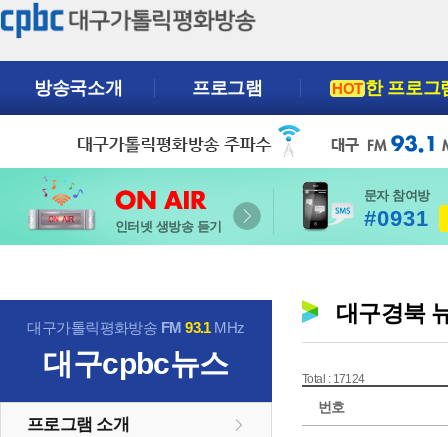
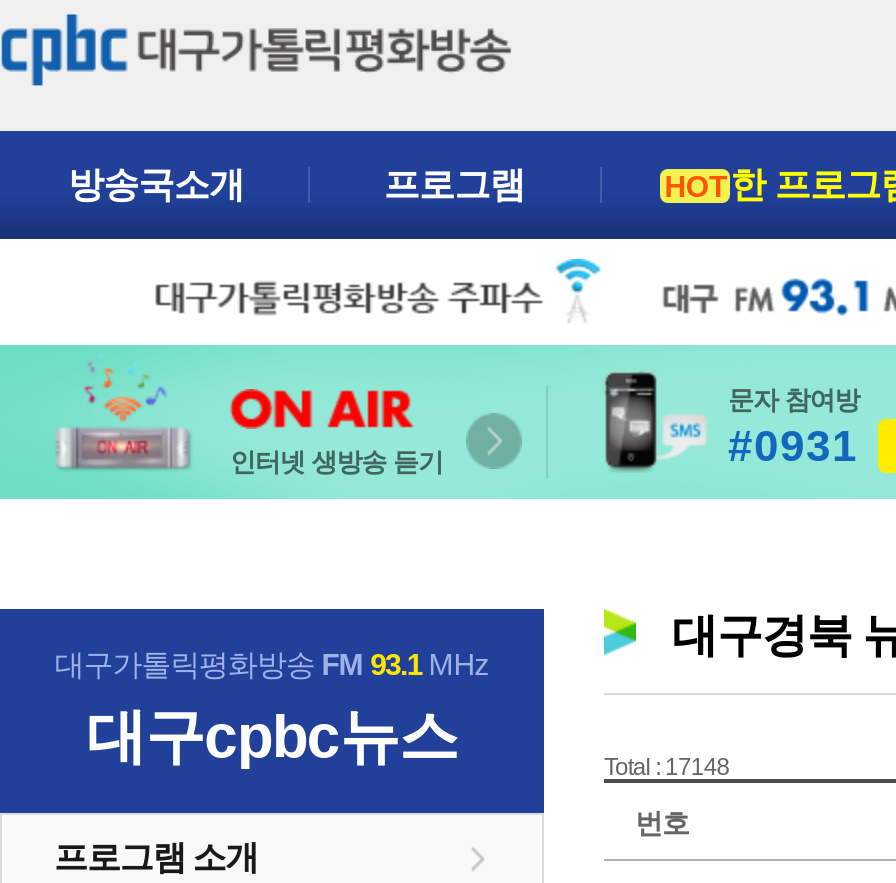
- Total : 17124
+ Total : 17148
